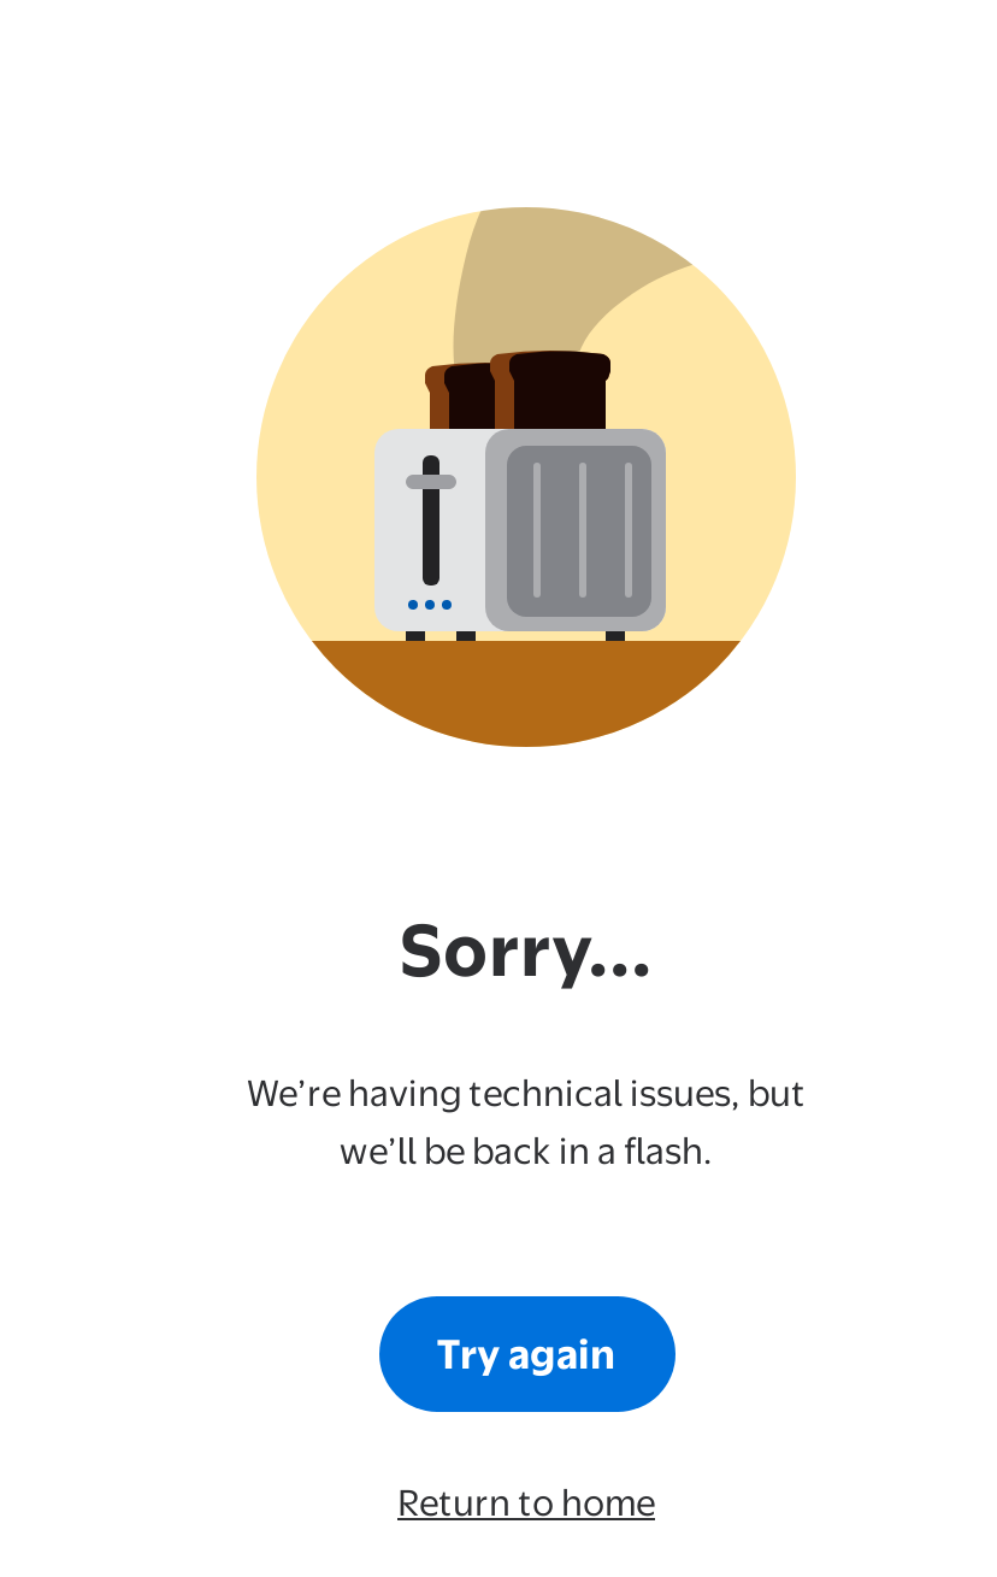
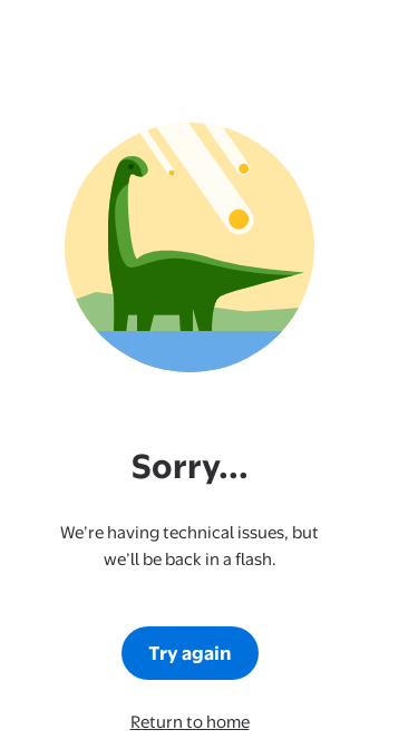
- [image]
+ [image]
